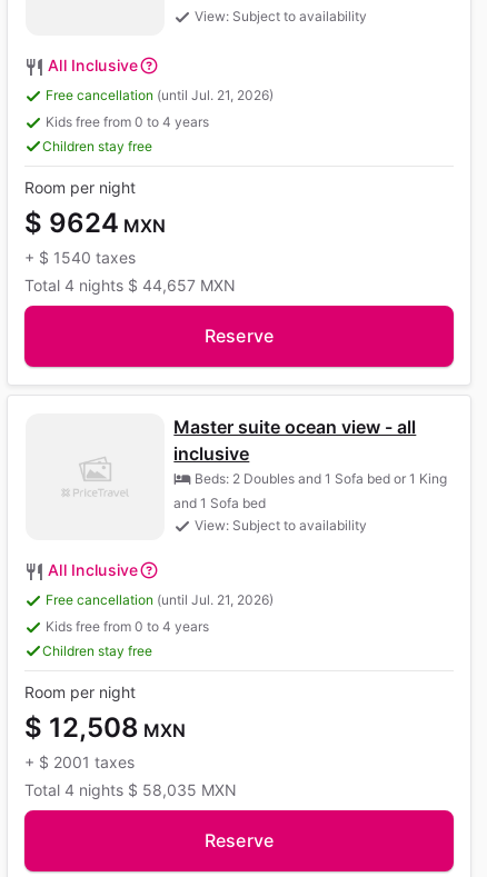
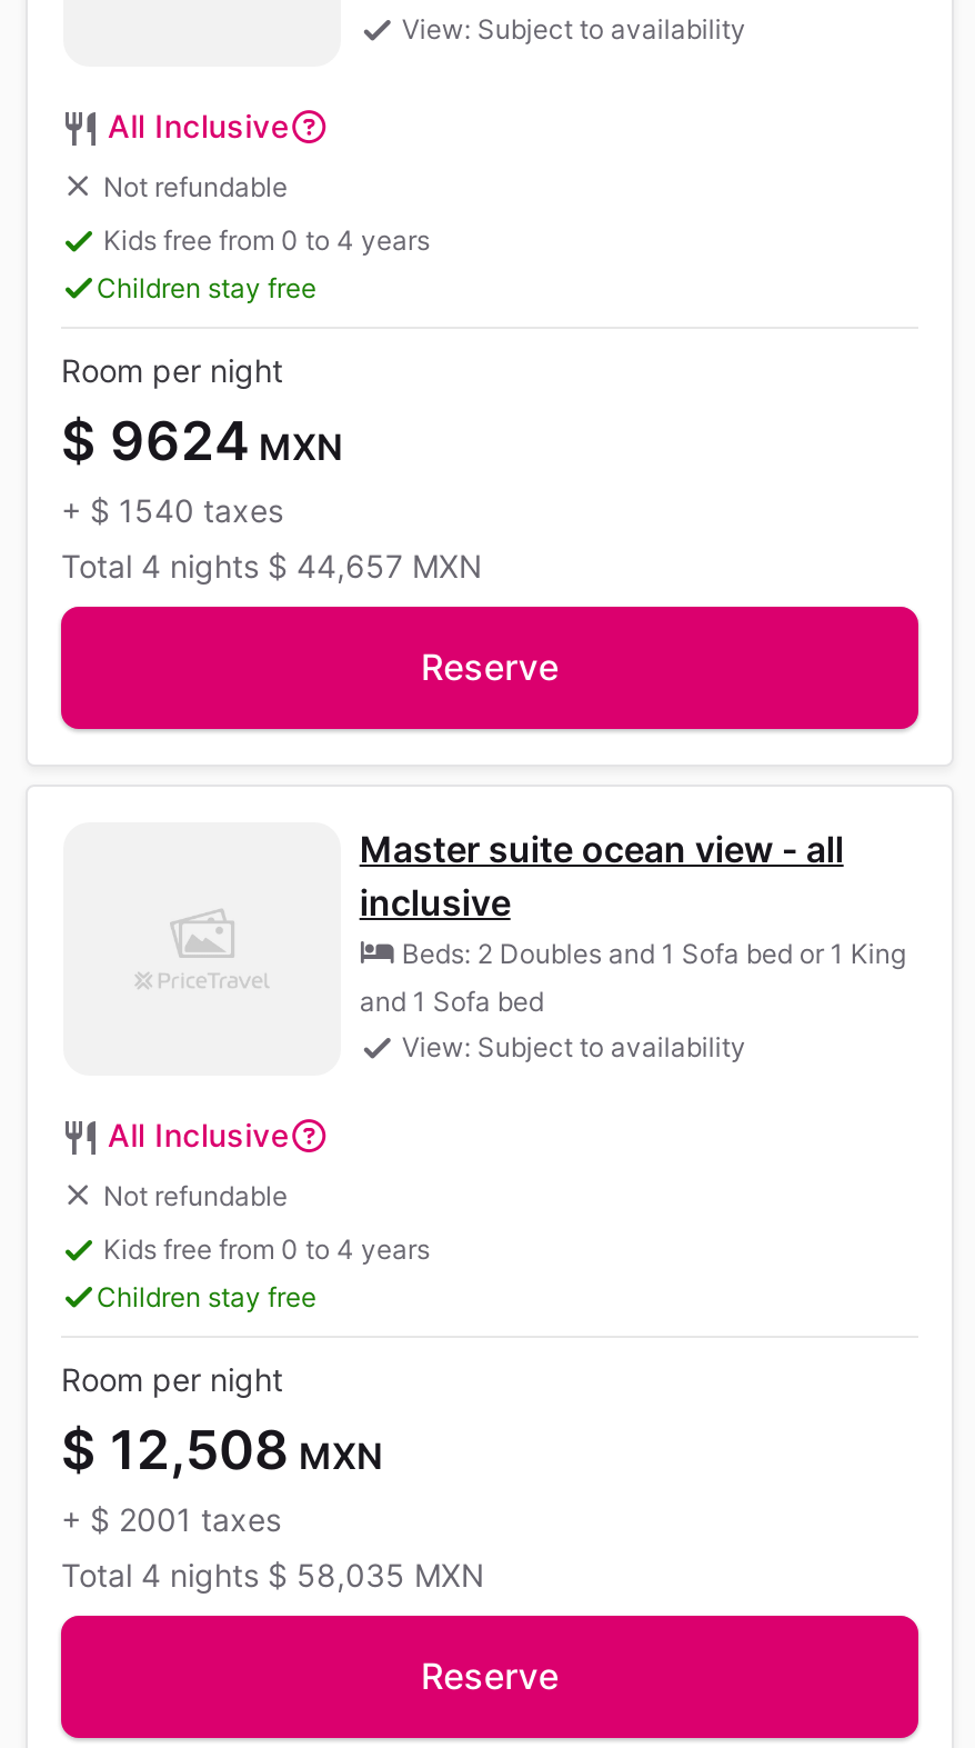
- Free cancellation (until Jul. 21, 2026)
+ Not refundable

- Free cancellation (until Jul. 21, 2026)
+ Not refundable
